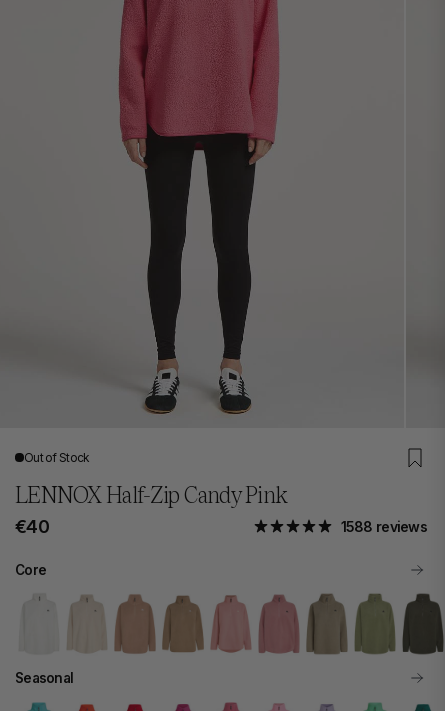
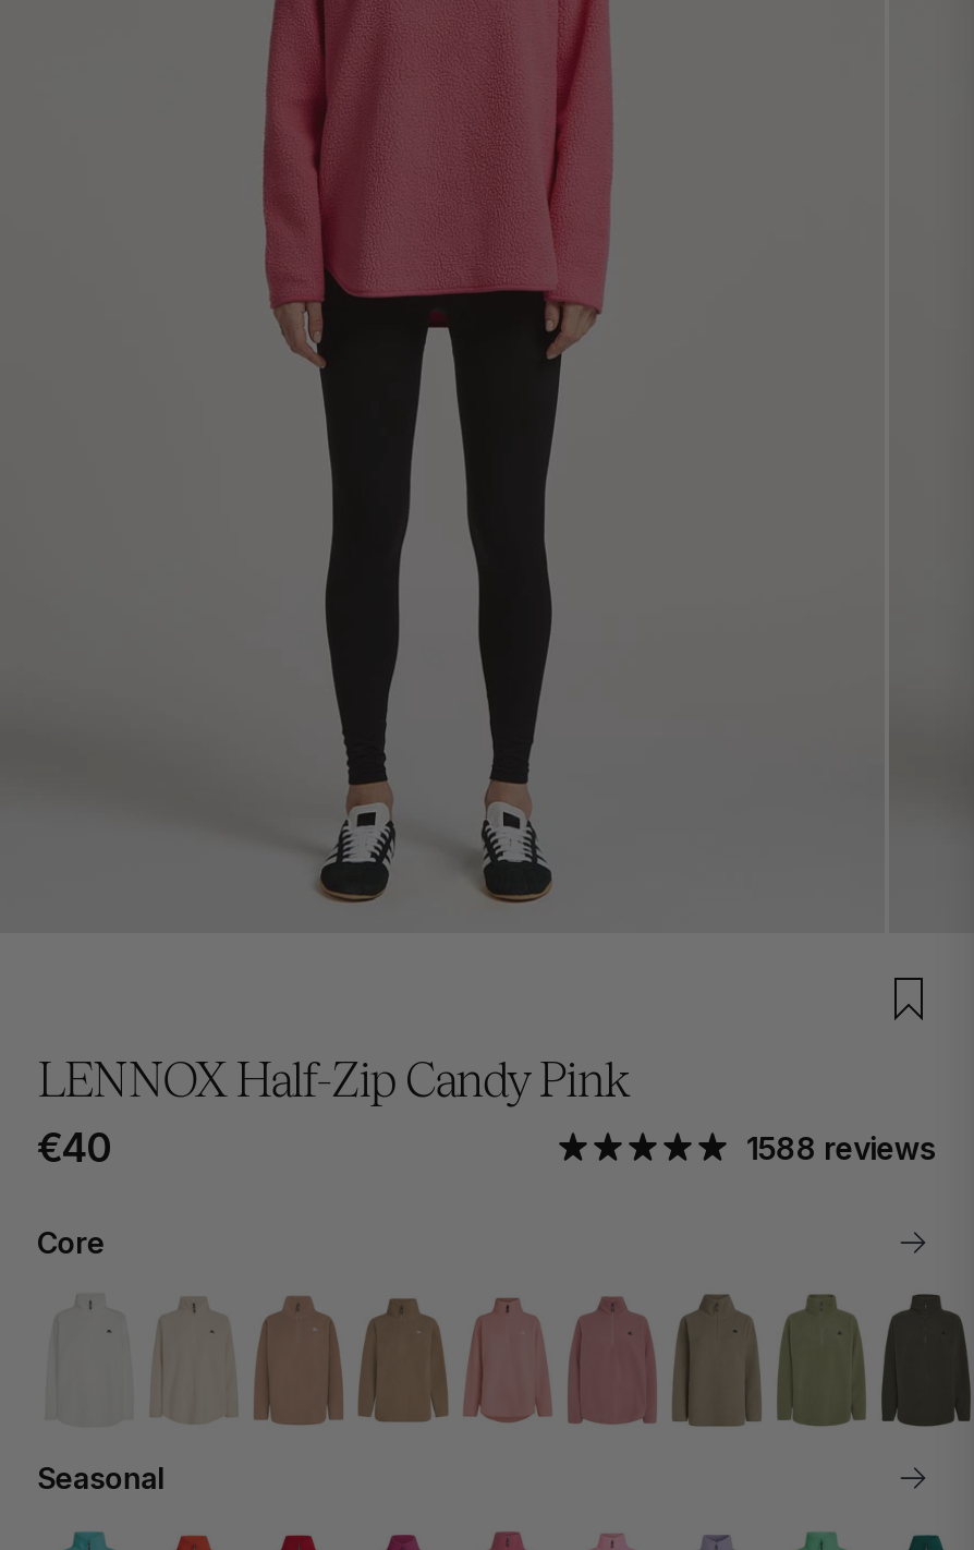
- Out of Stock
